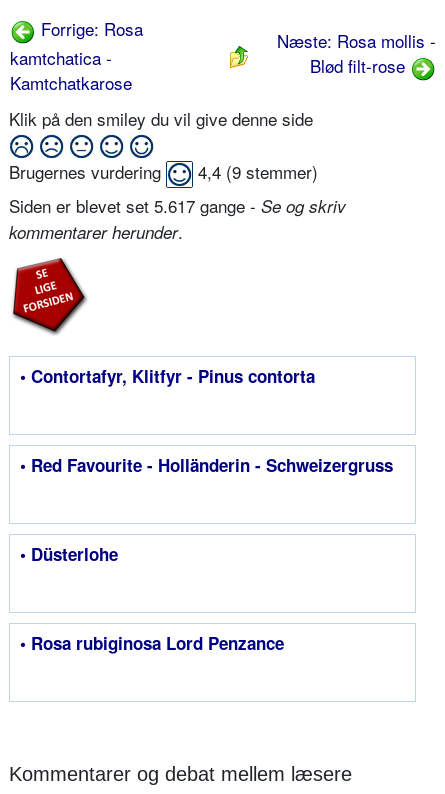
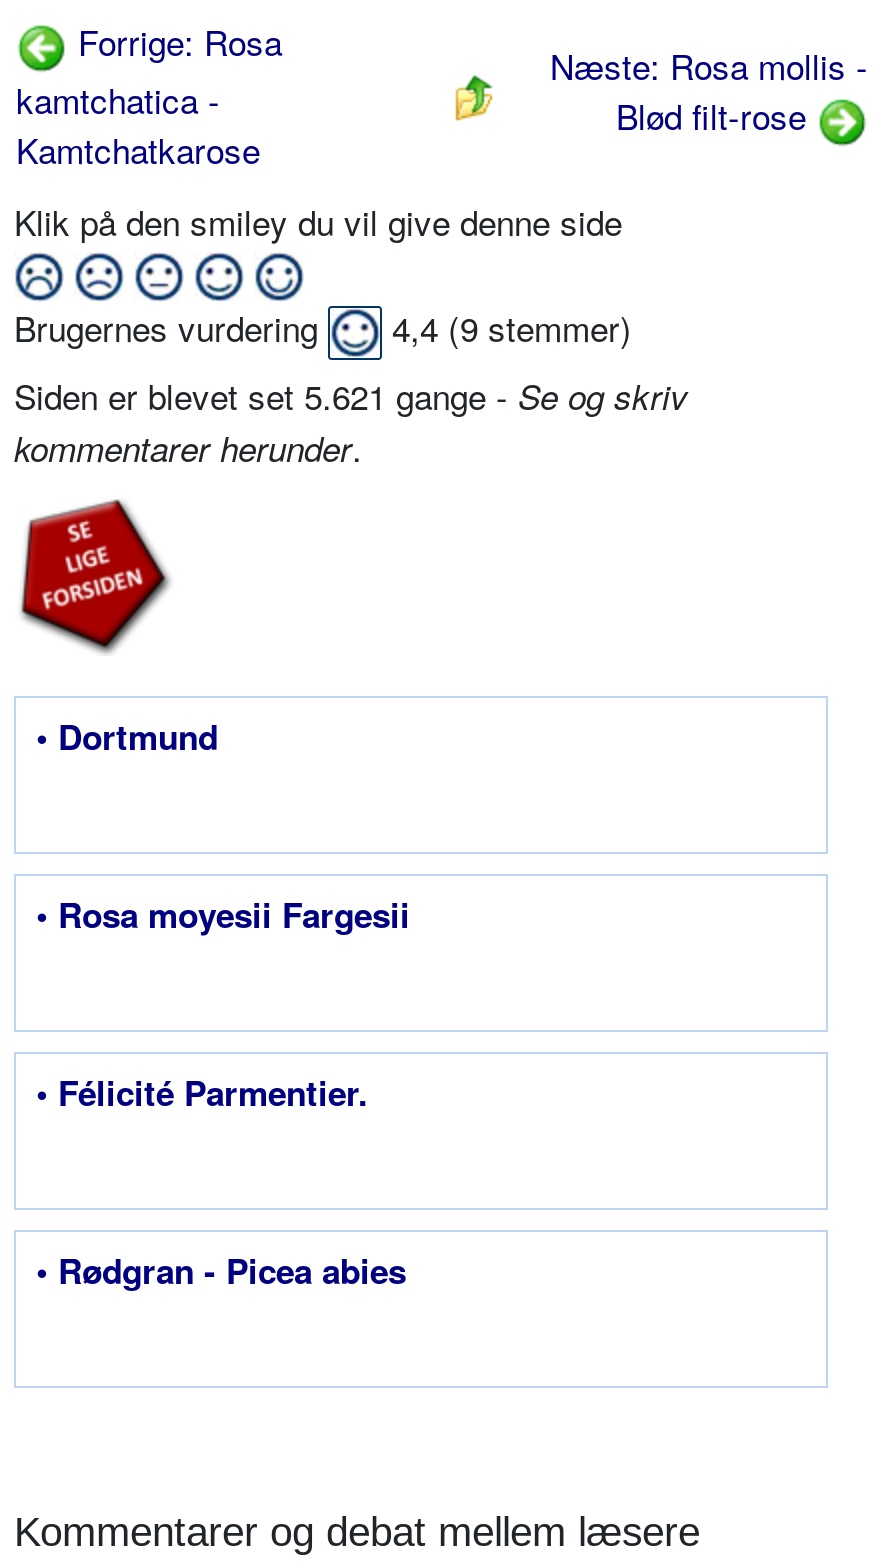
- Siden er blevet set 5.617 gange - Se og skriv
+ Siden er blevet set 5.621 gange - Se og skriv

- • Contortafyr, Klitfyr - Pinus contorta
+ • Dortmund

- • Red Favourite - Holländerin - Schweizergruss
+ • Rosa moyesii Fargesii

- • Düsterlohe
+ • Félicité Parmentier.

- • Rosa rubiginosa Lord Penzance
+ • Rødgran - Picea abies
